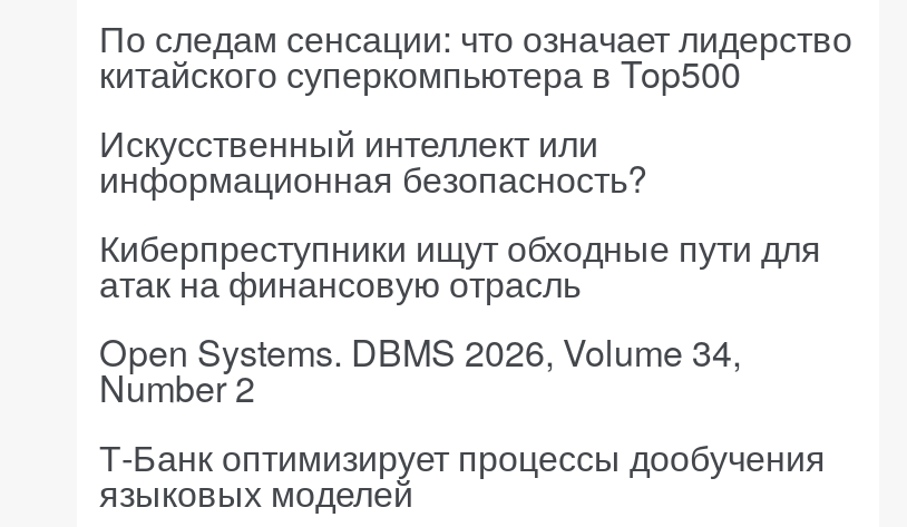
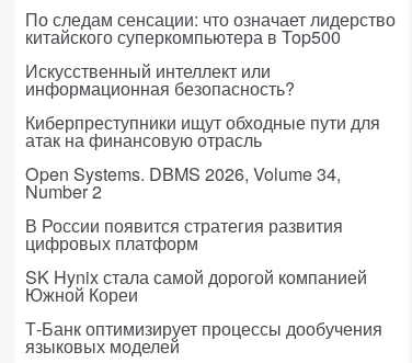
+ В России появится стратегия развития
+ цифровых платформ
+ SK Hynix стала самой дорогой компанией
+ Южной Кореи
